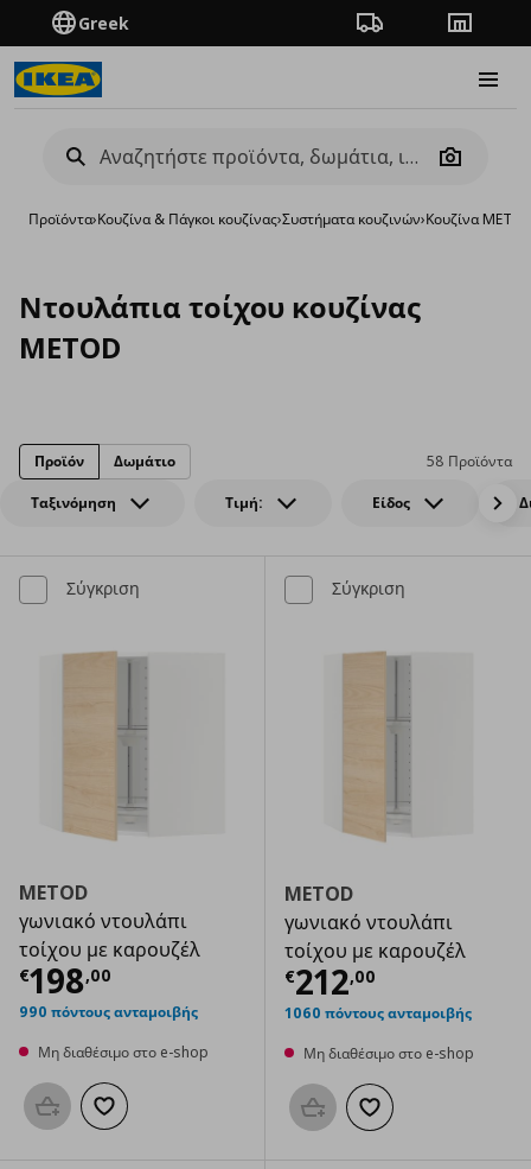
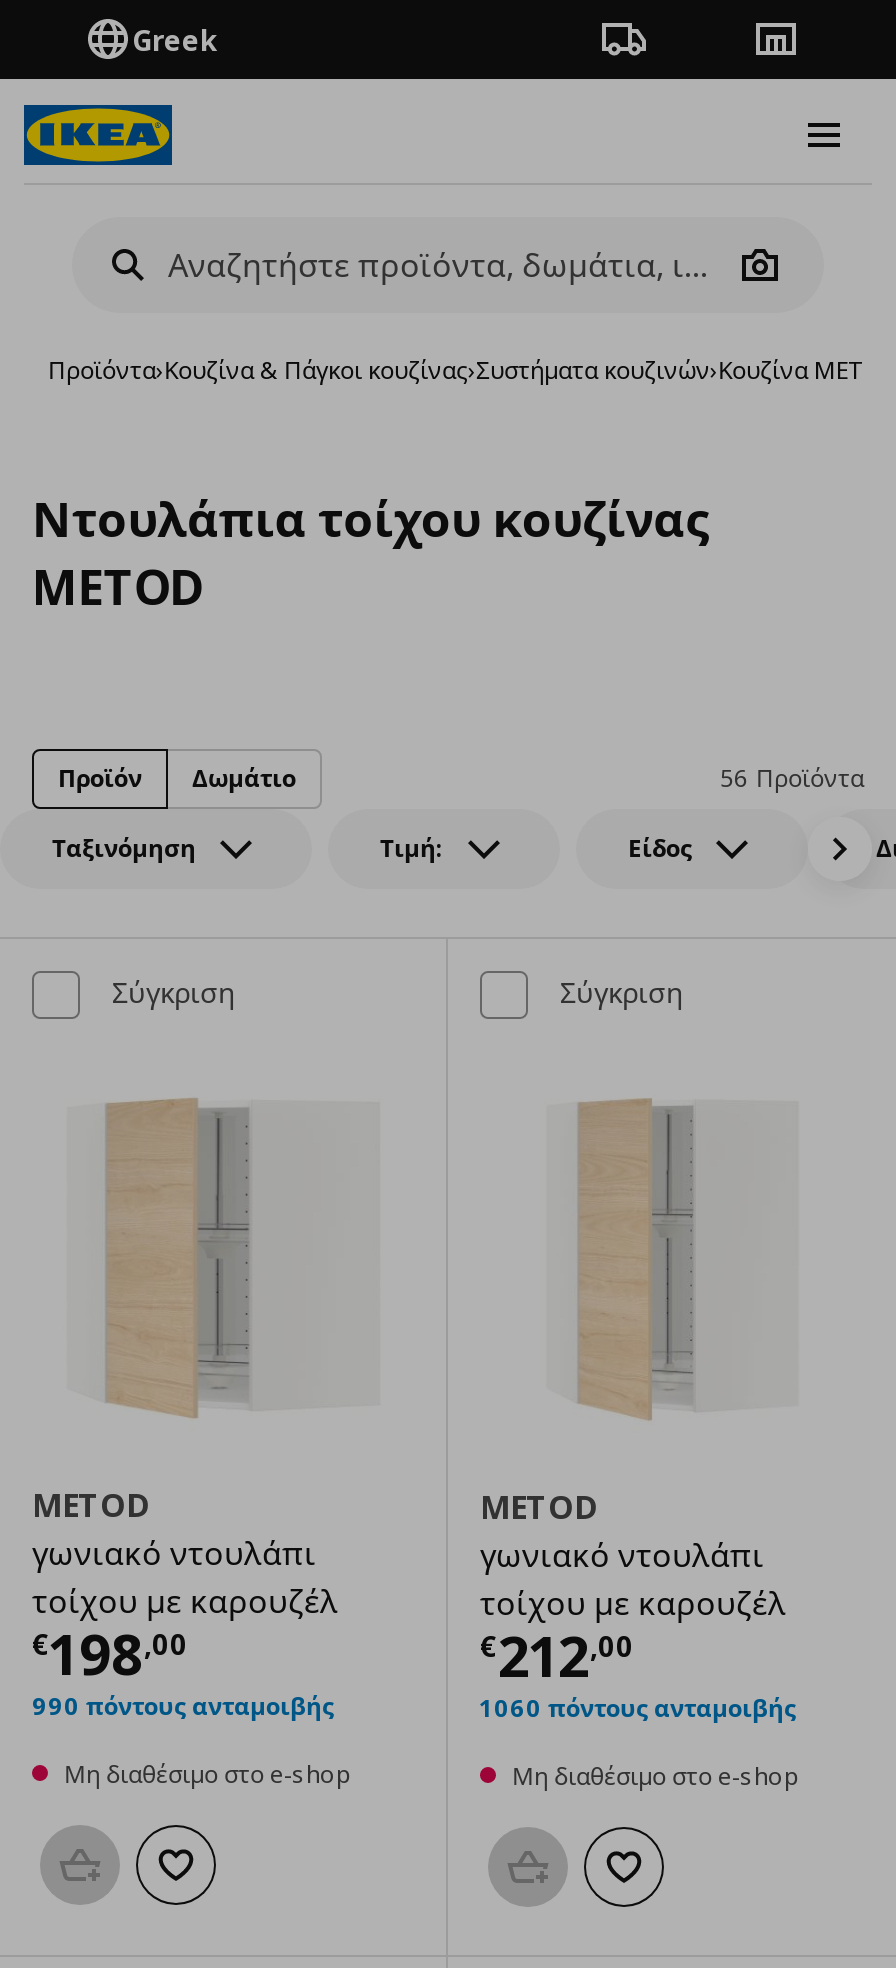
- 58 Προϊόντα
+ 56 Προϊόντα
